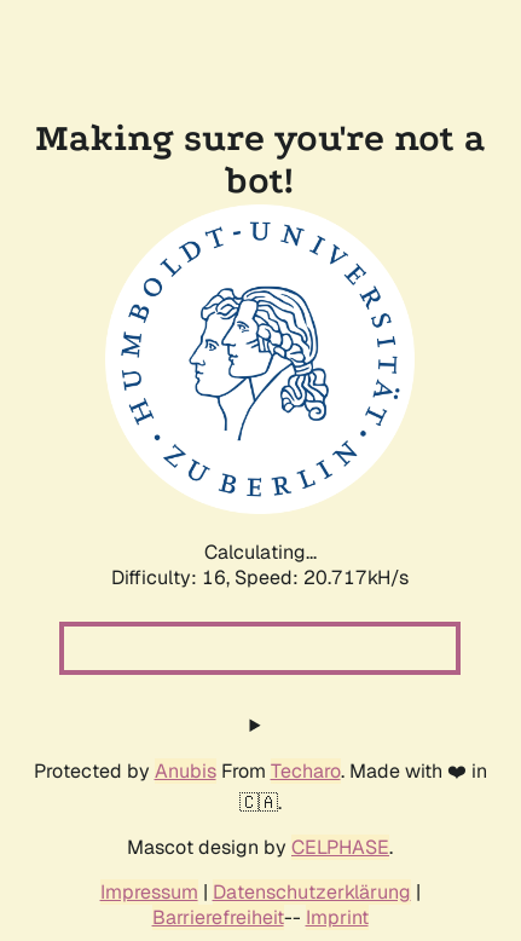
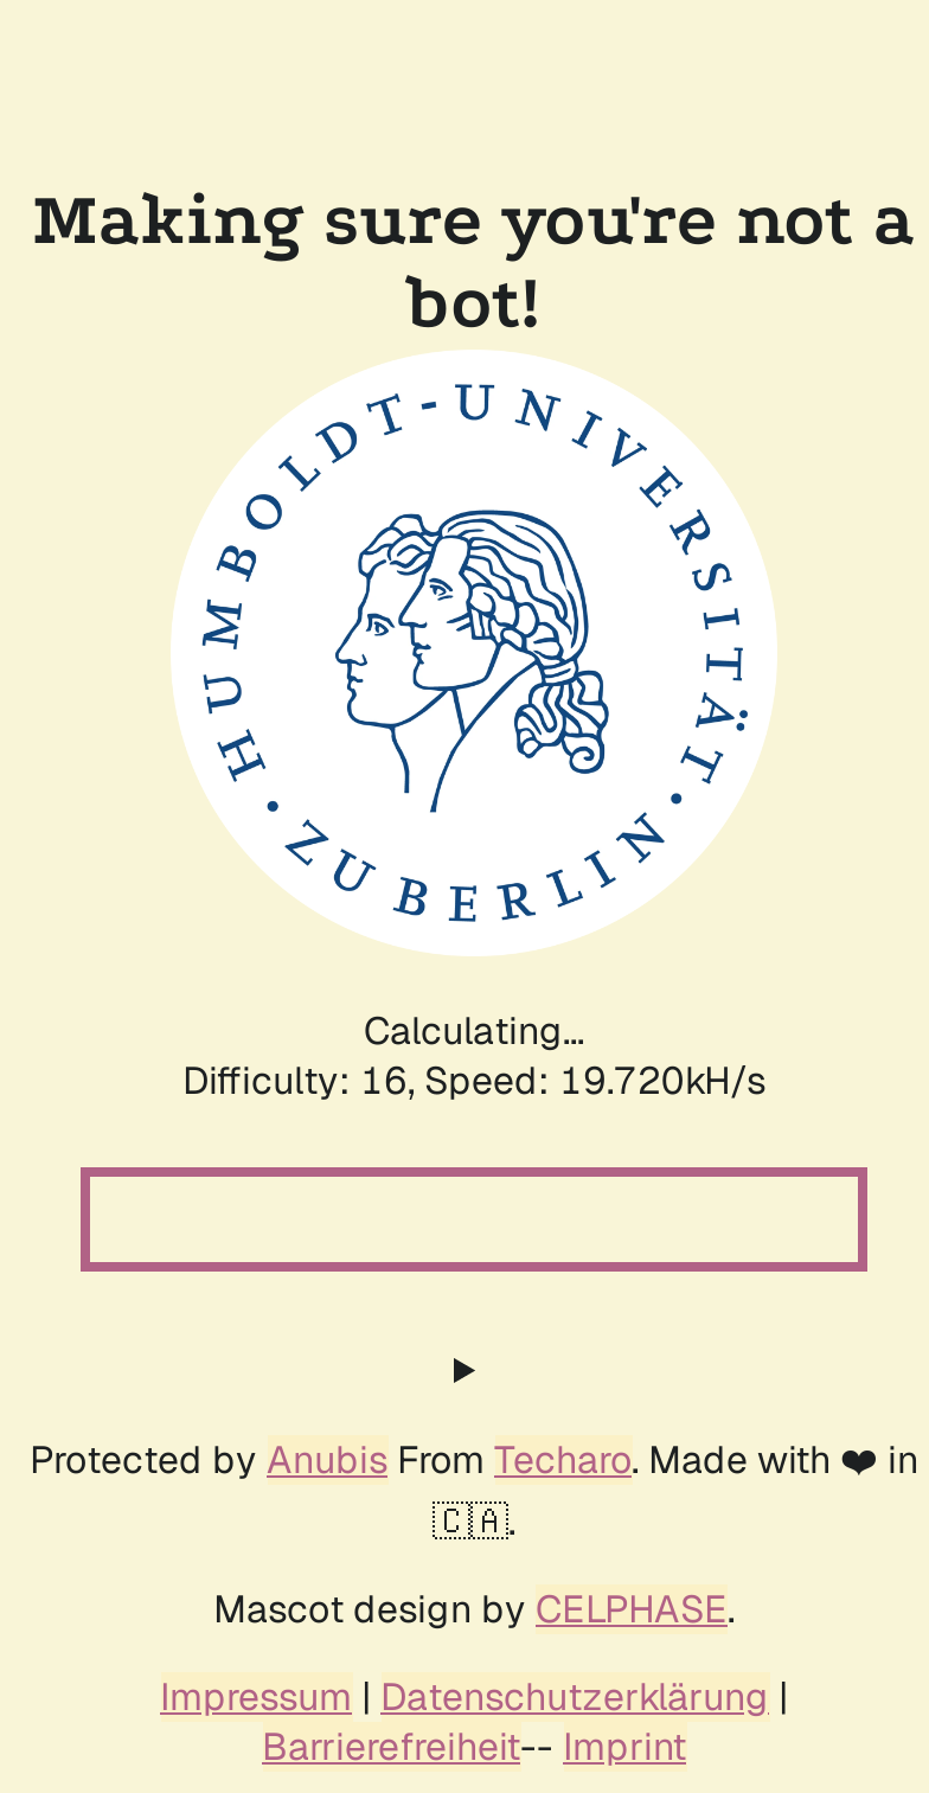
- Difficulty: 16, Speed: 20.717kH/s
+ Difficulty: 16, Speed: 19.720kH/s
